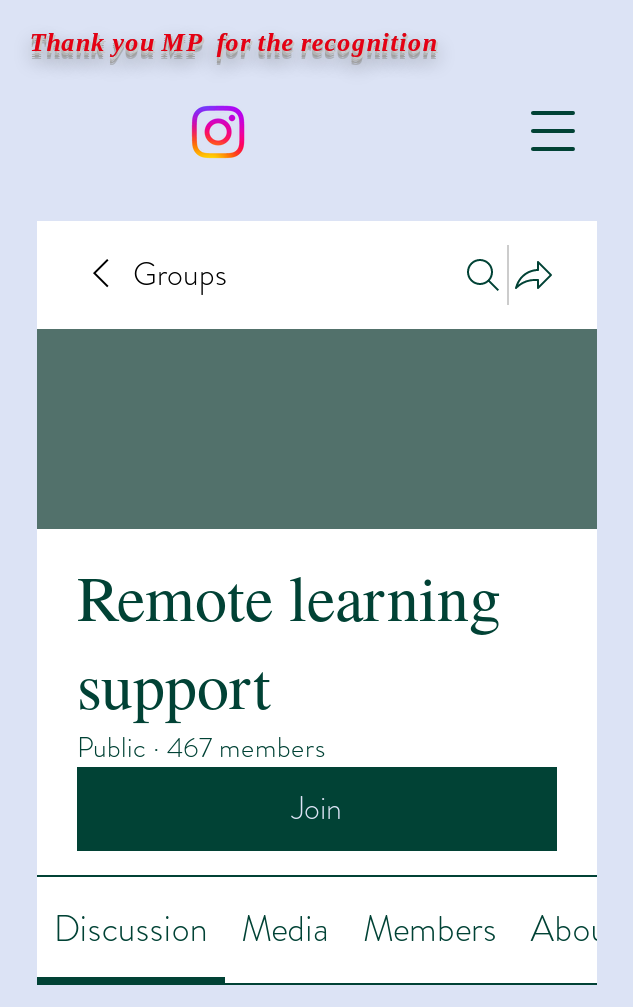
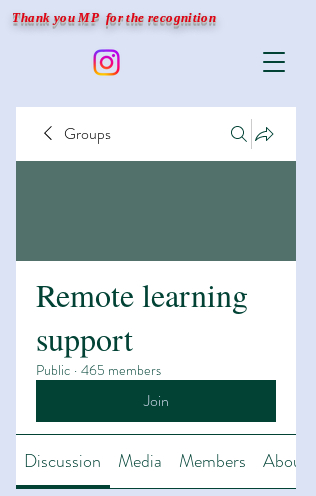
- Public · 467 members
+ Public · 465 members
